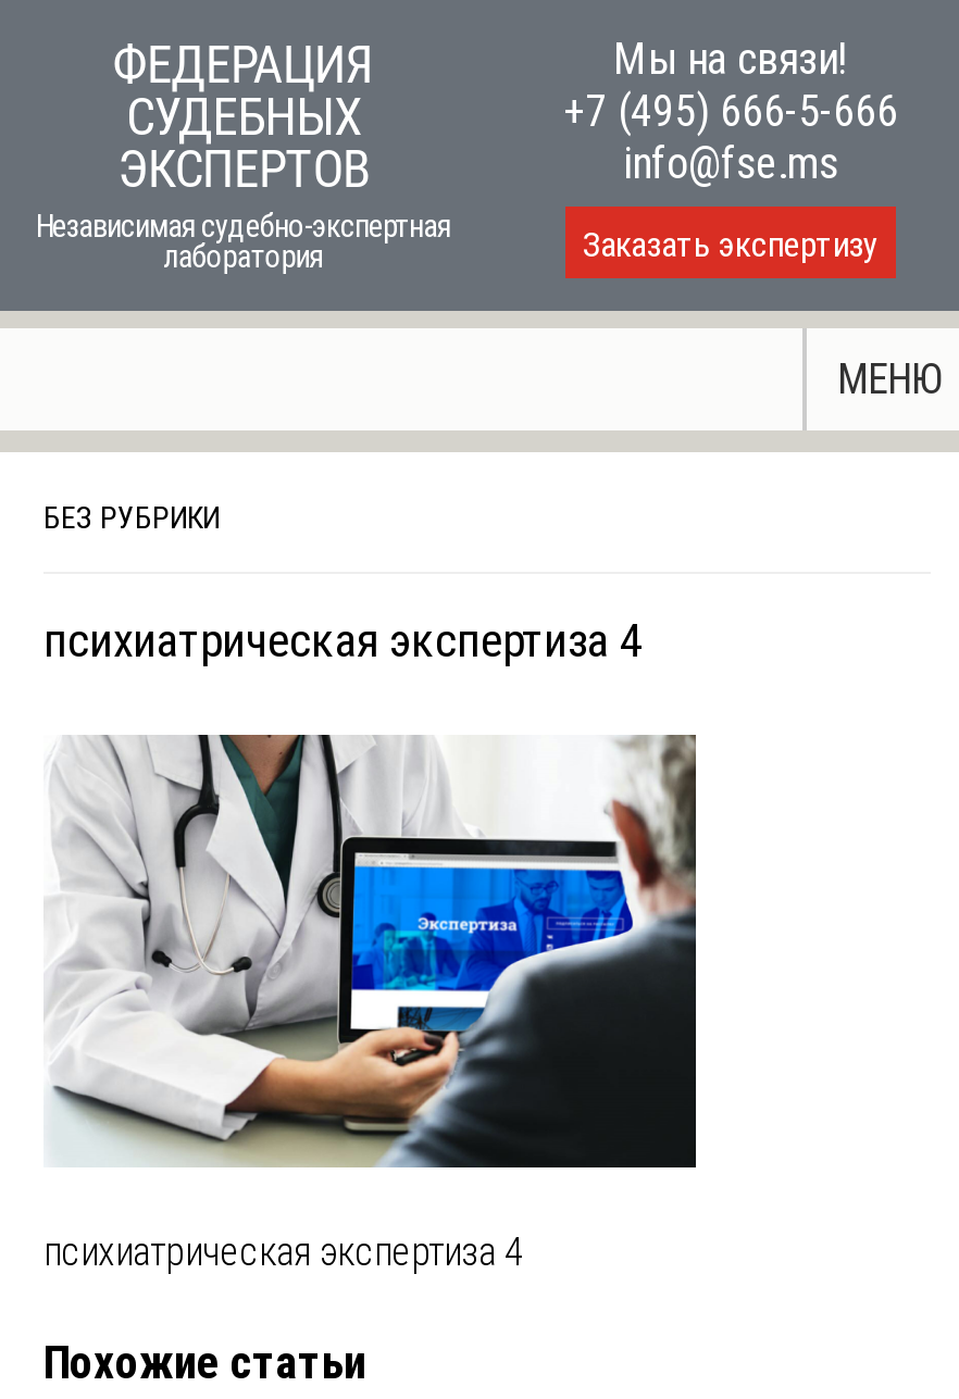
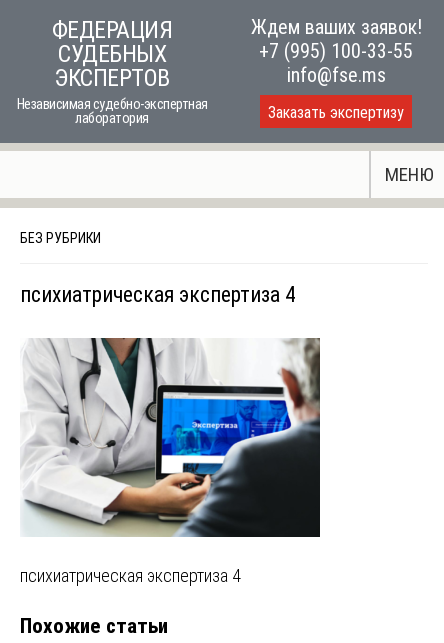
- Мы на связи!
- +7 (495) 666-5-666
+ Ждем ваших заявок!
+ +7 (995) 100-33-55
